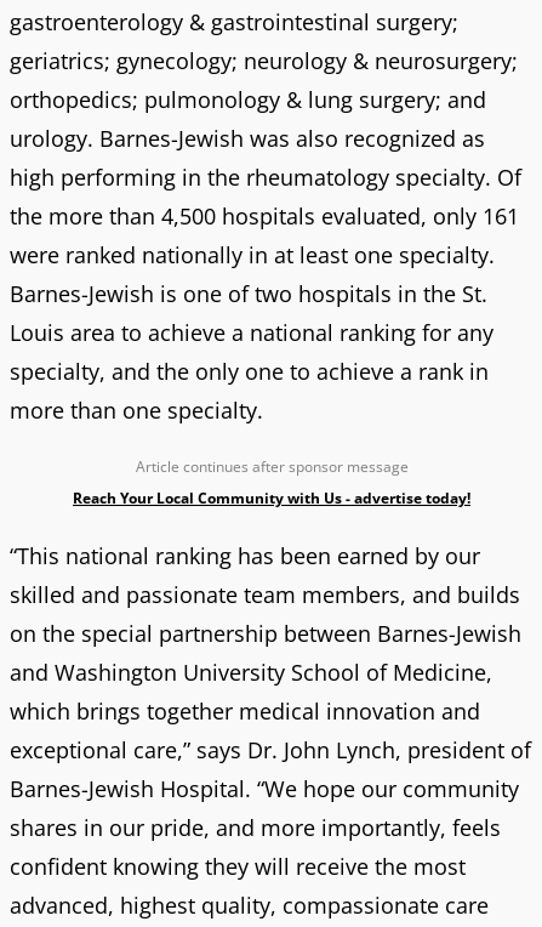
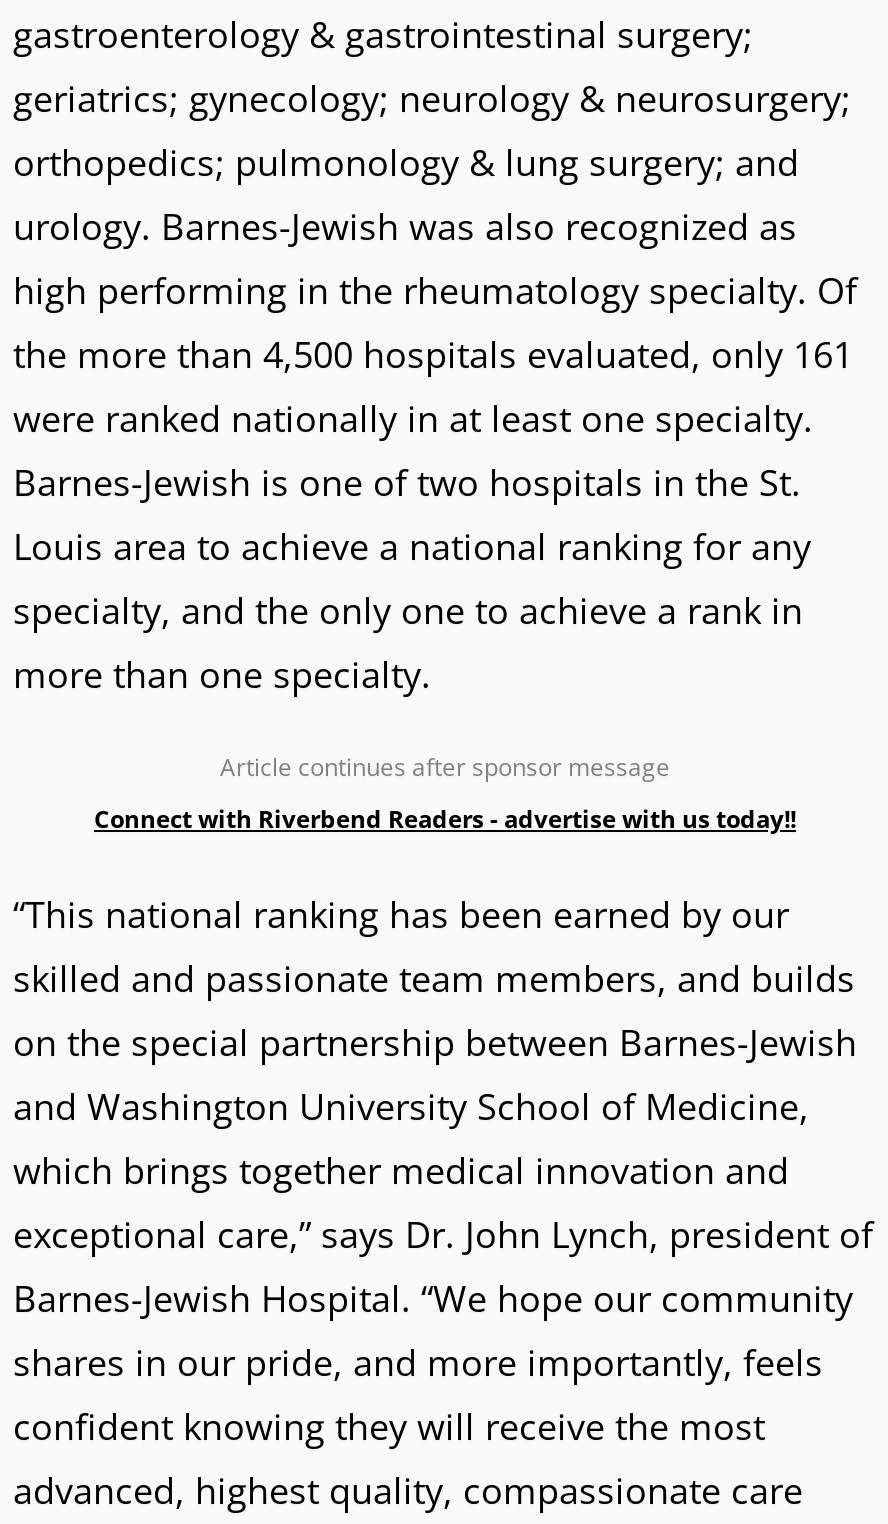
- Reach Your Local Community with Us - advertise today!
+ Connect with Riverbend Readers - advertise with us today!!
